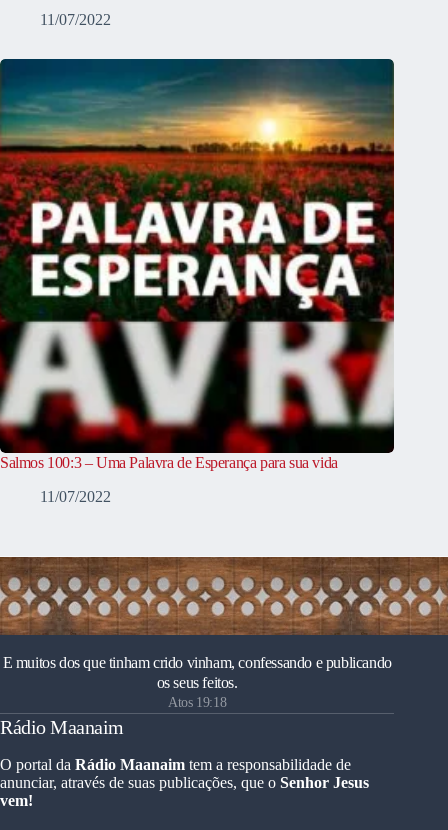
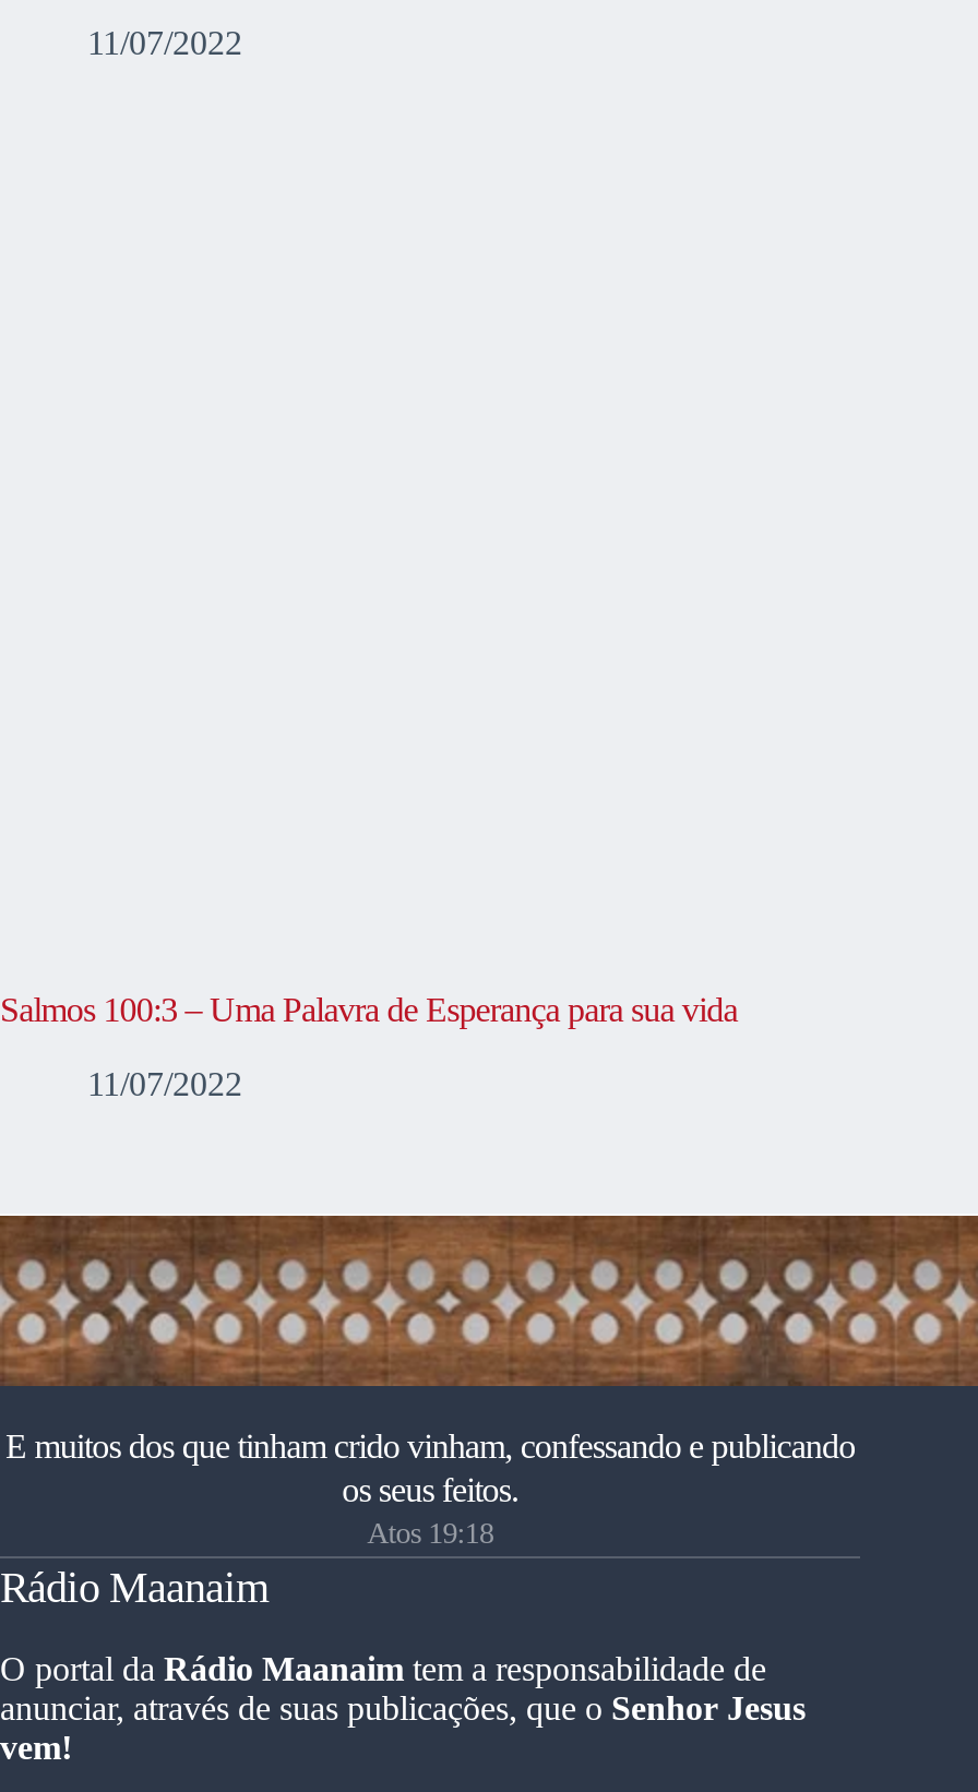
- [image]
